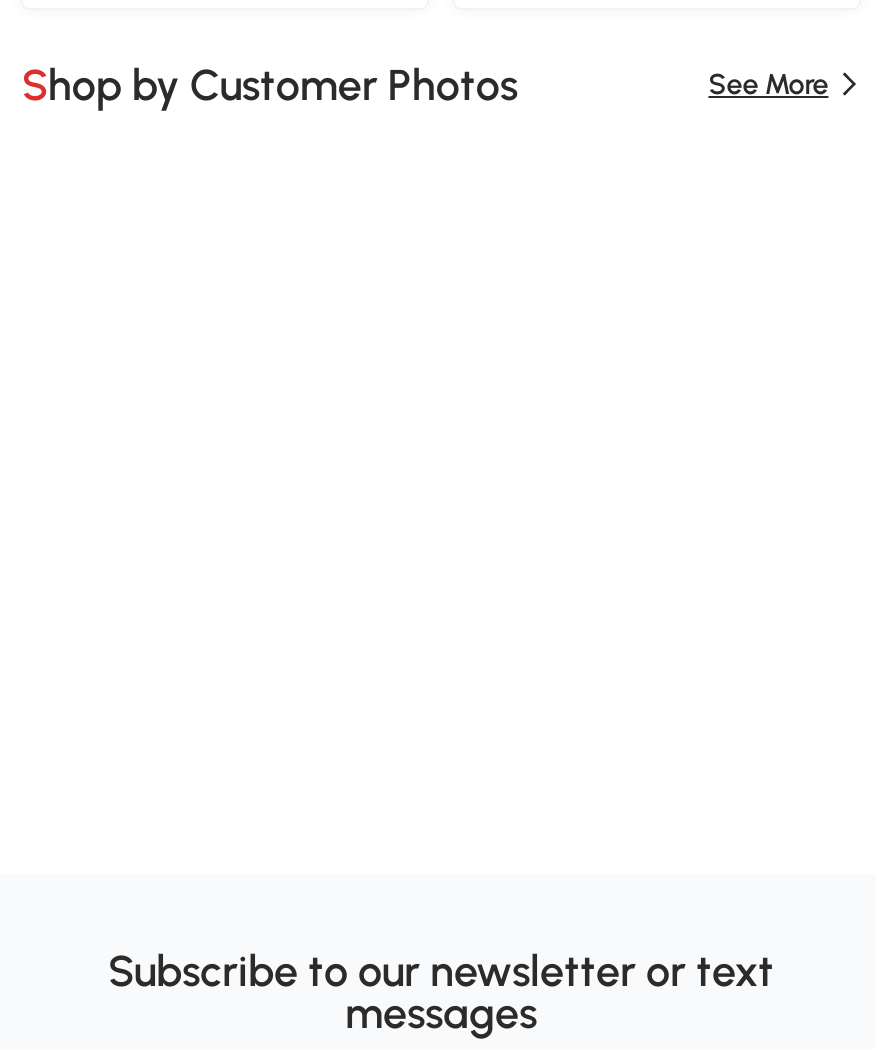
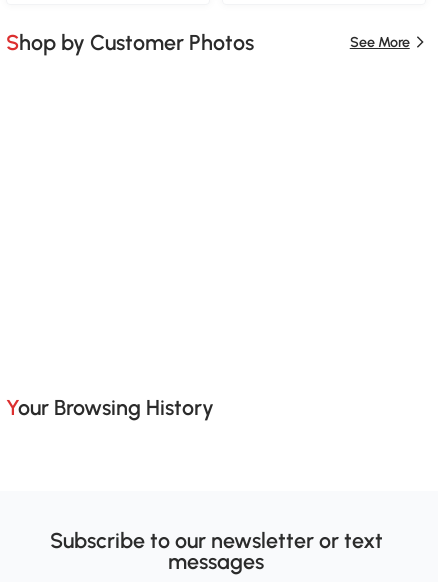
+ Your Browsing History
